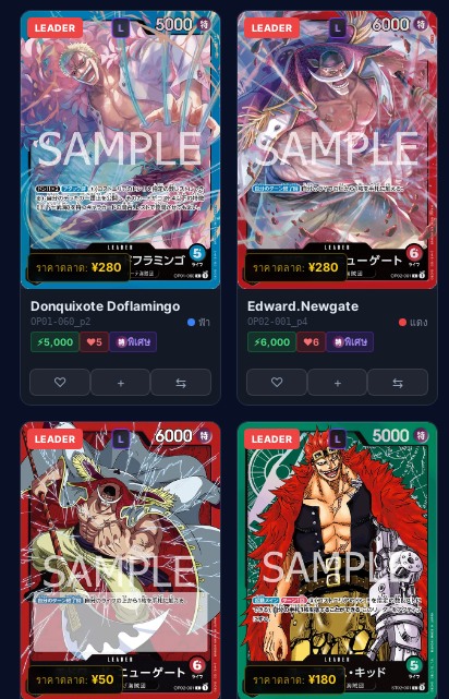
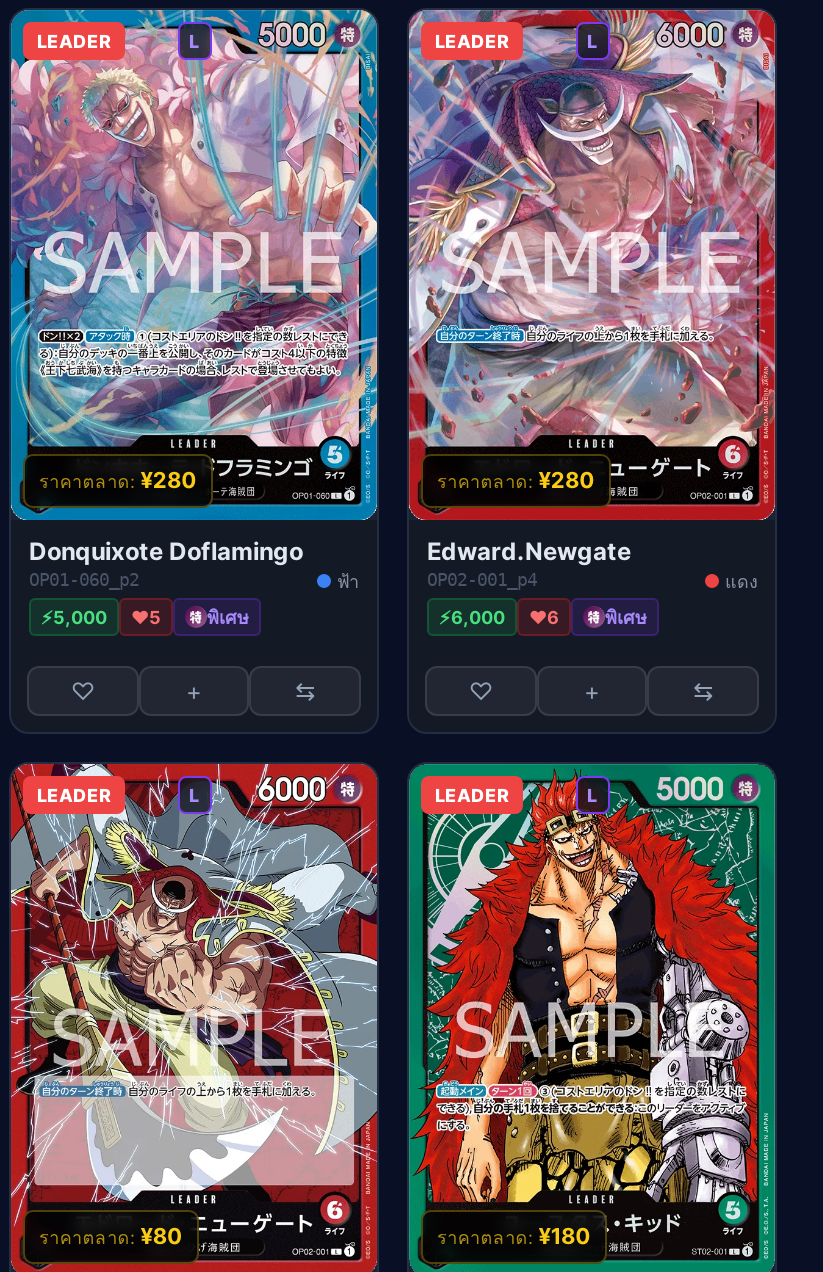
- ราคาตลาด: ¥50
+ ราคาตลาด: ¥80
